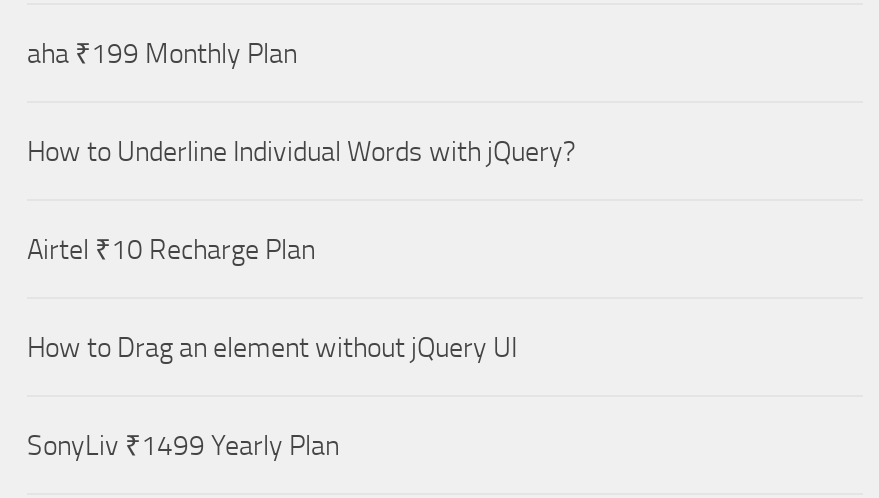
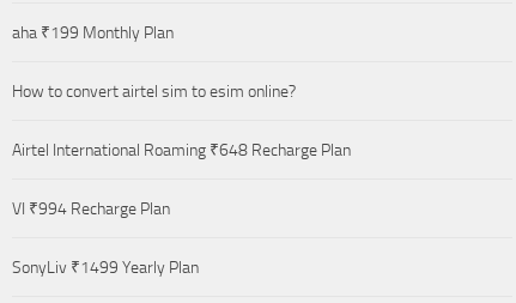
- How to Underline Individual Words with jQuery?
+ How to convert airtel sim to esim online?

- Airtel ₹10 Recharge Plan
+ Airtel International Roaming ₹648 Recharge Plan

- How to Drag an element without jQuery UI
+ VI ₹994 Recharge Plan
